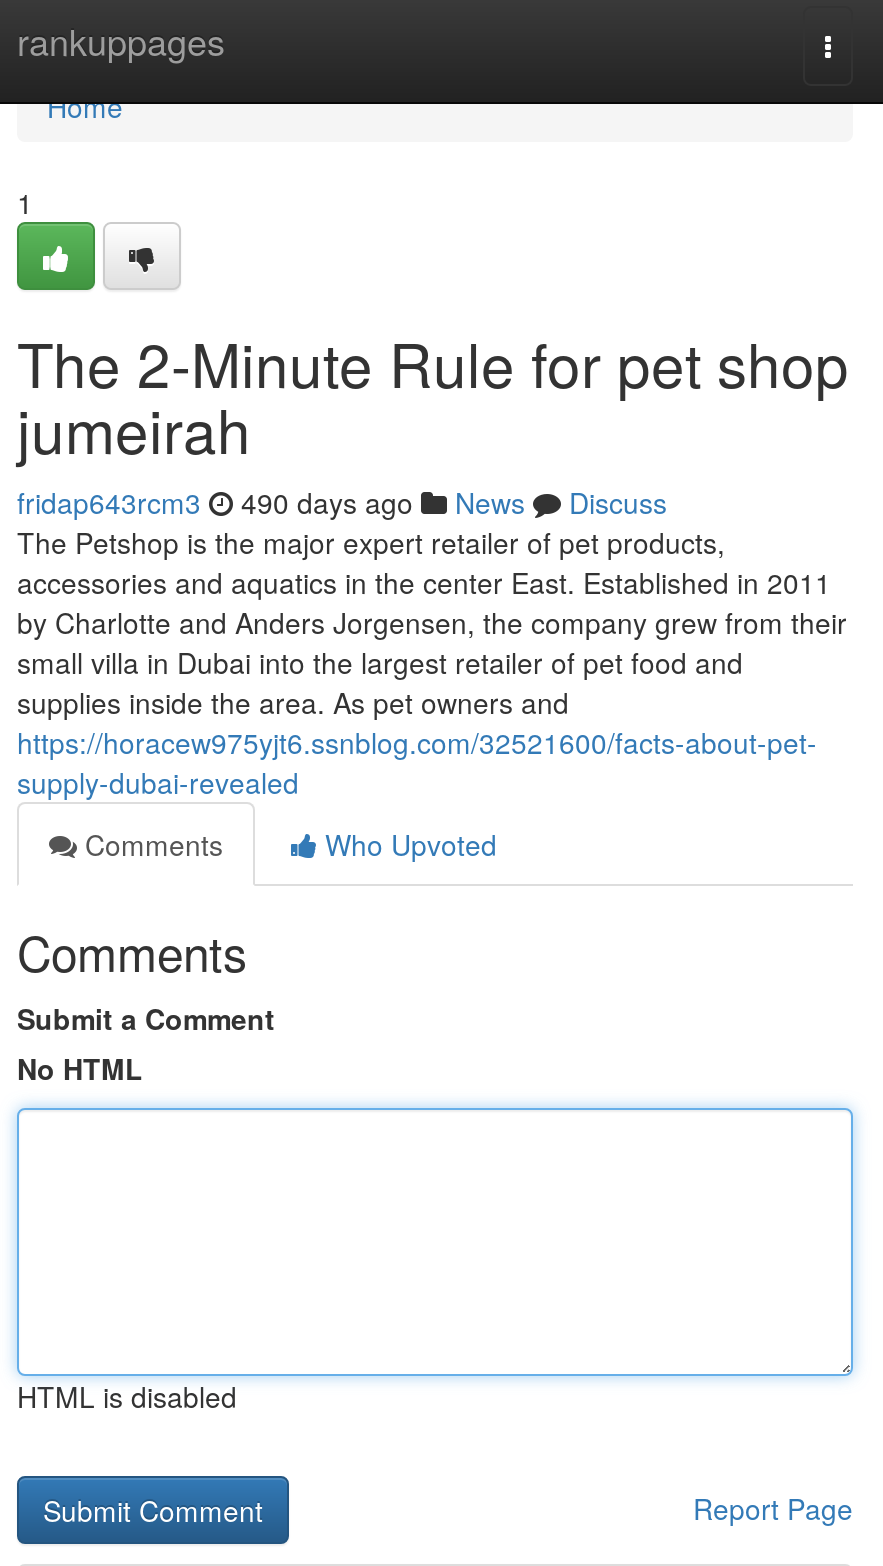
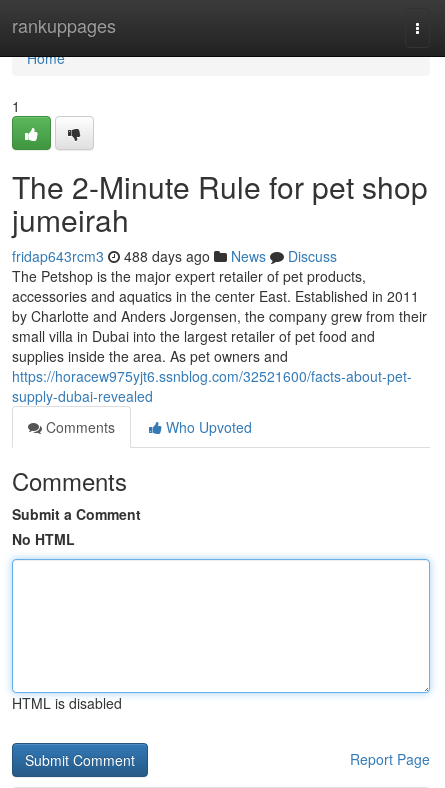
- fridap643rcm3 490 days ago News Discuss
+ fridap643rcm3 488 days ago News Discuss
